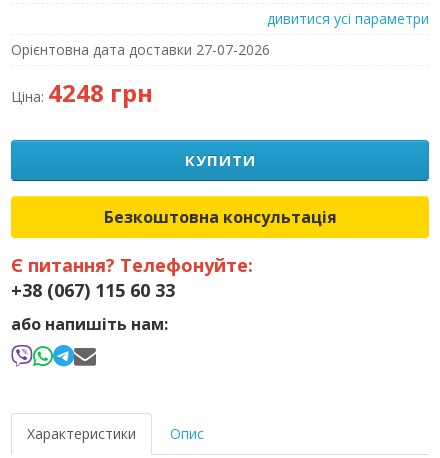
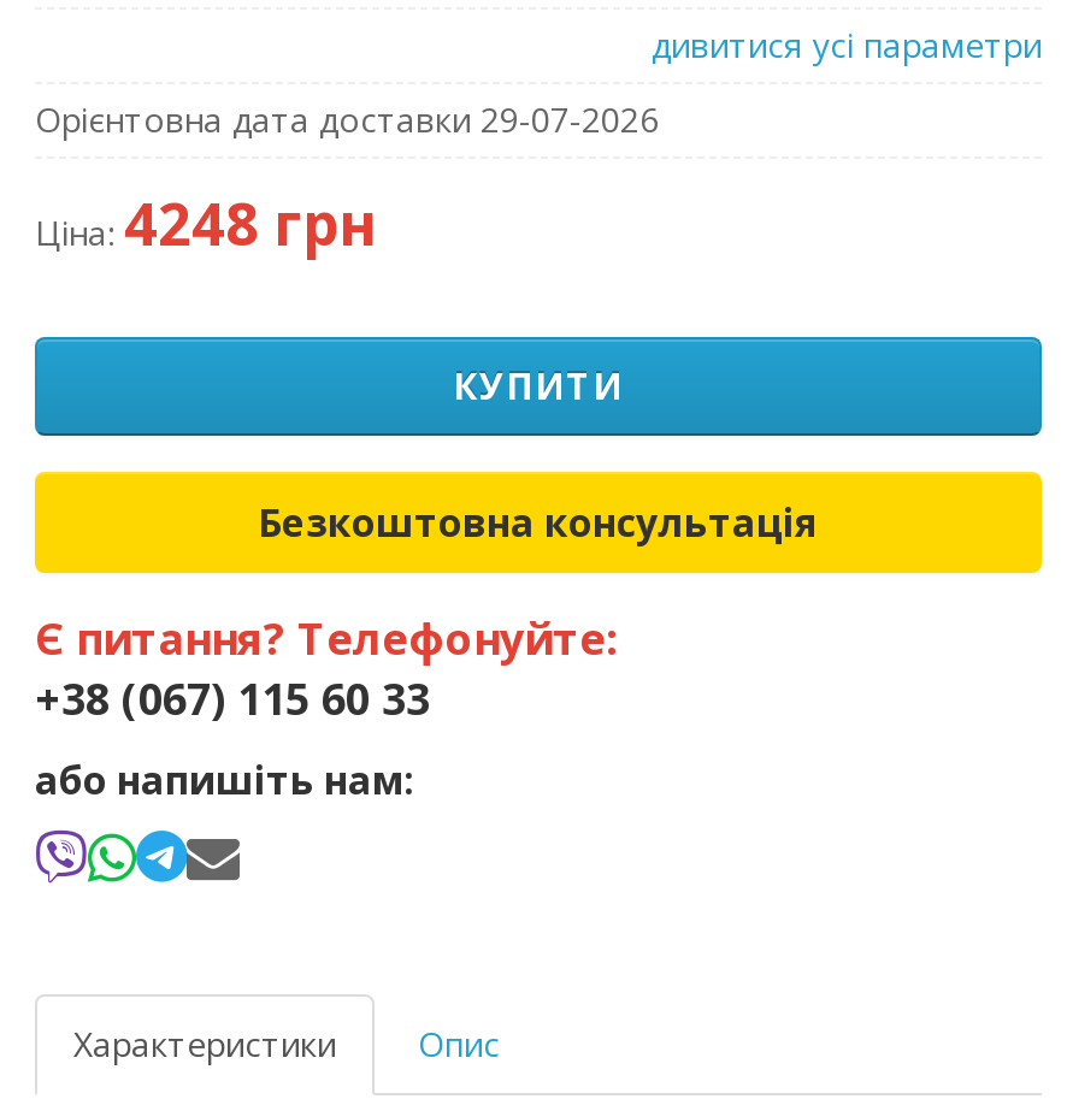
- Орієнтовна дата доставки 27-07-2026
+ Орієнтовна дата доставки 29-07-2026
